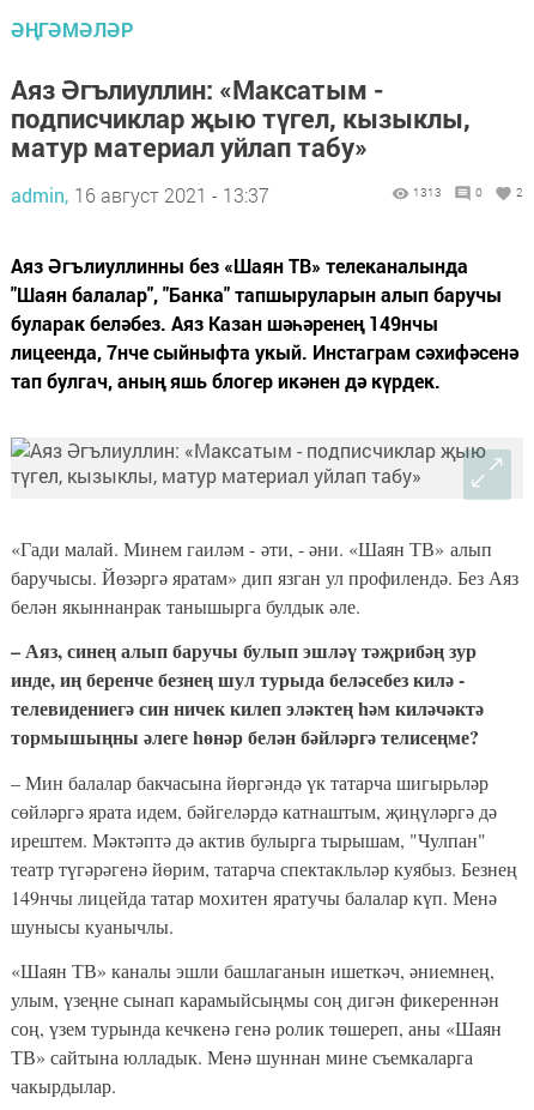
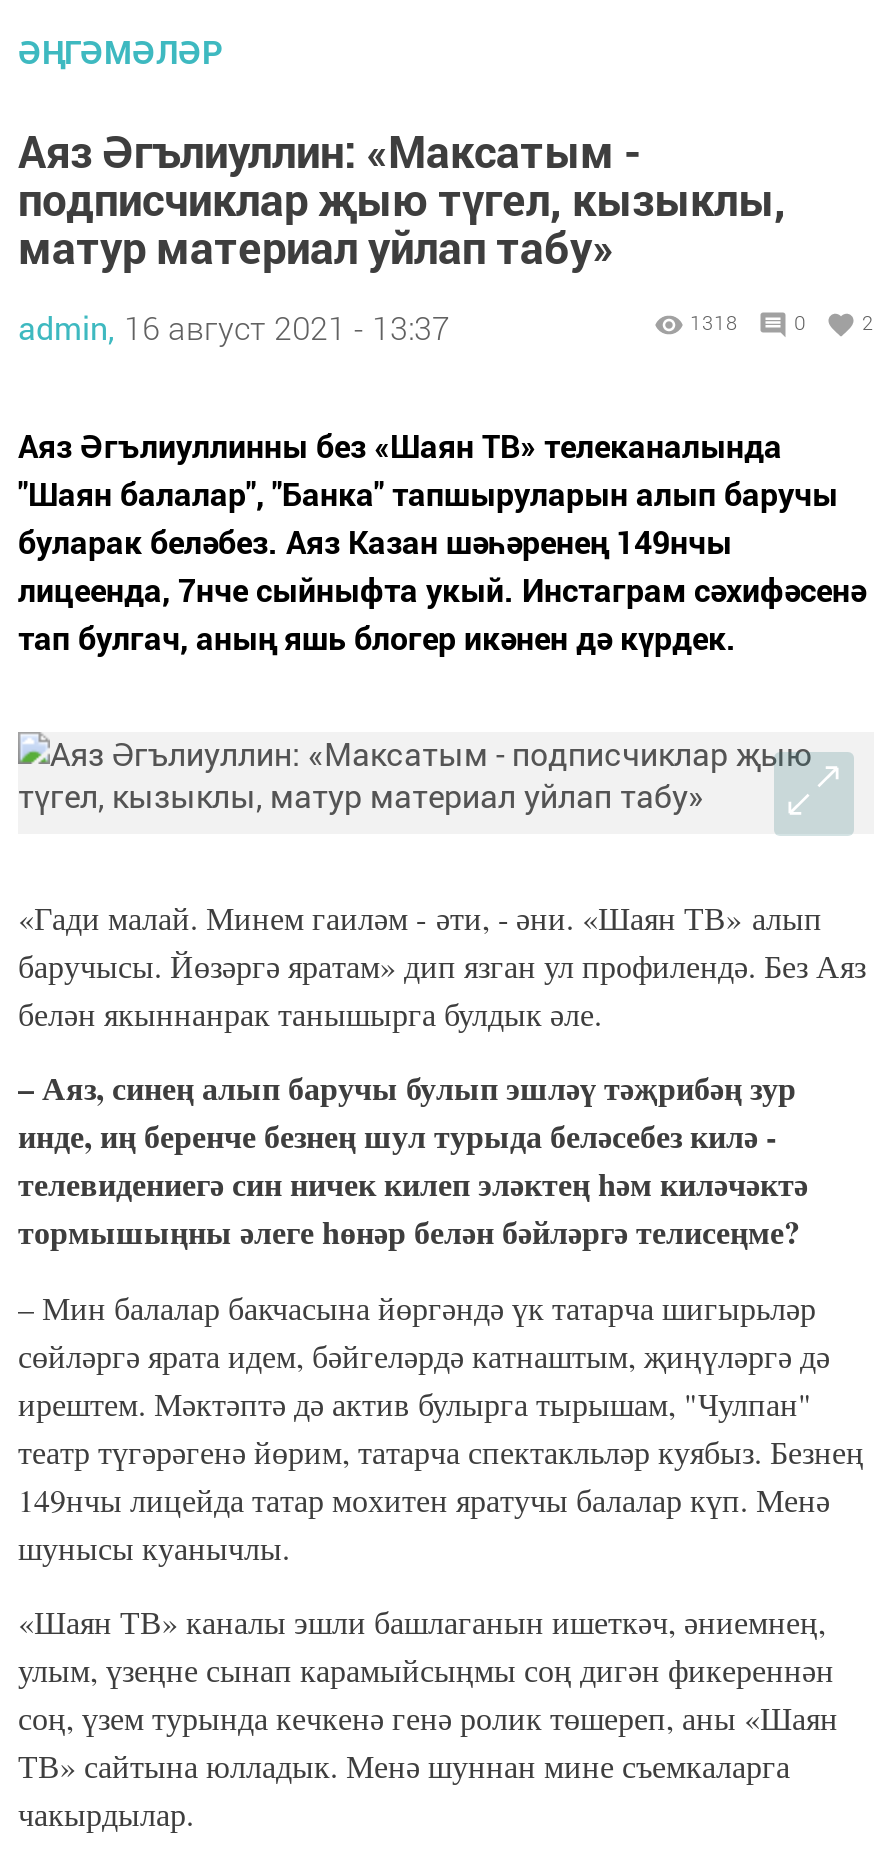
- 1313
+ 1318
